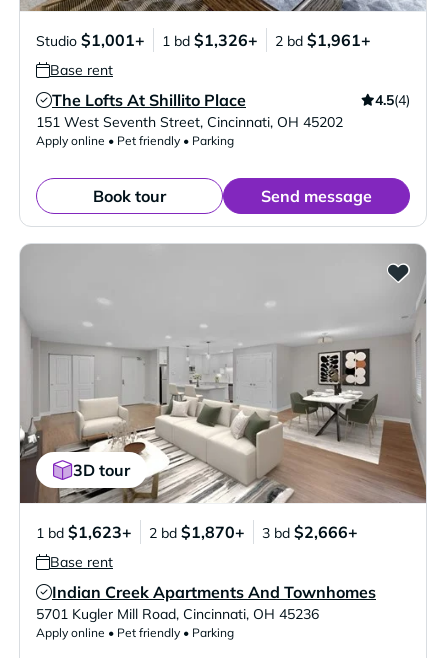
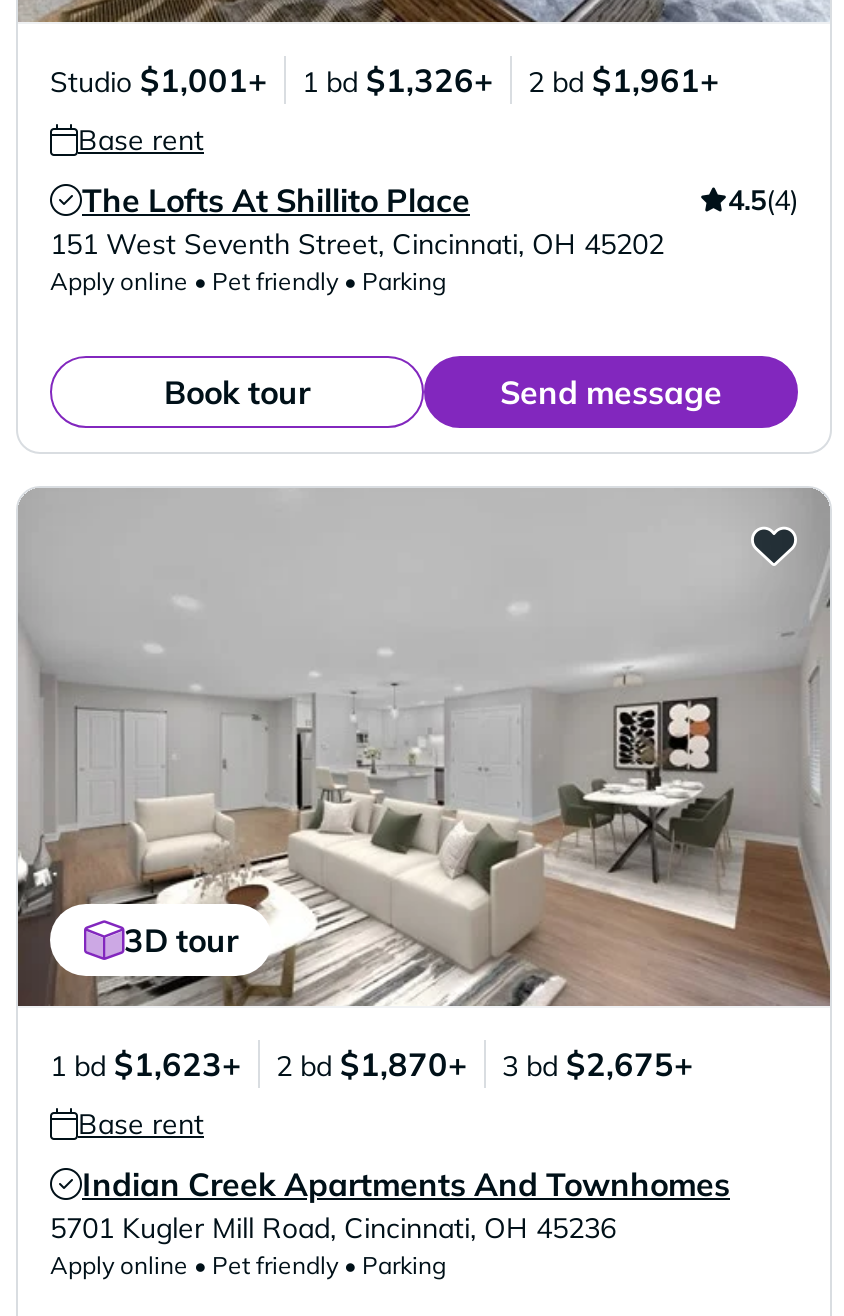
- 1 bd $1,623+ 2 bd $1,870+ 3 bd $2,666+
+ 1 bd $1,623+ 2 bd $1,870+ 3 bd $2,675+
